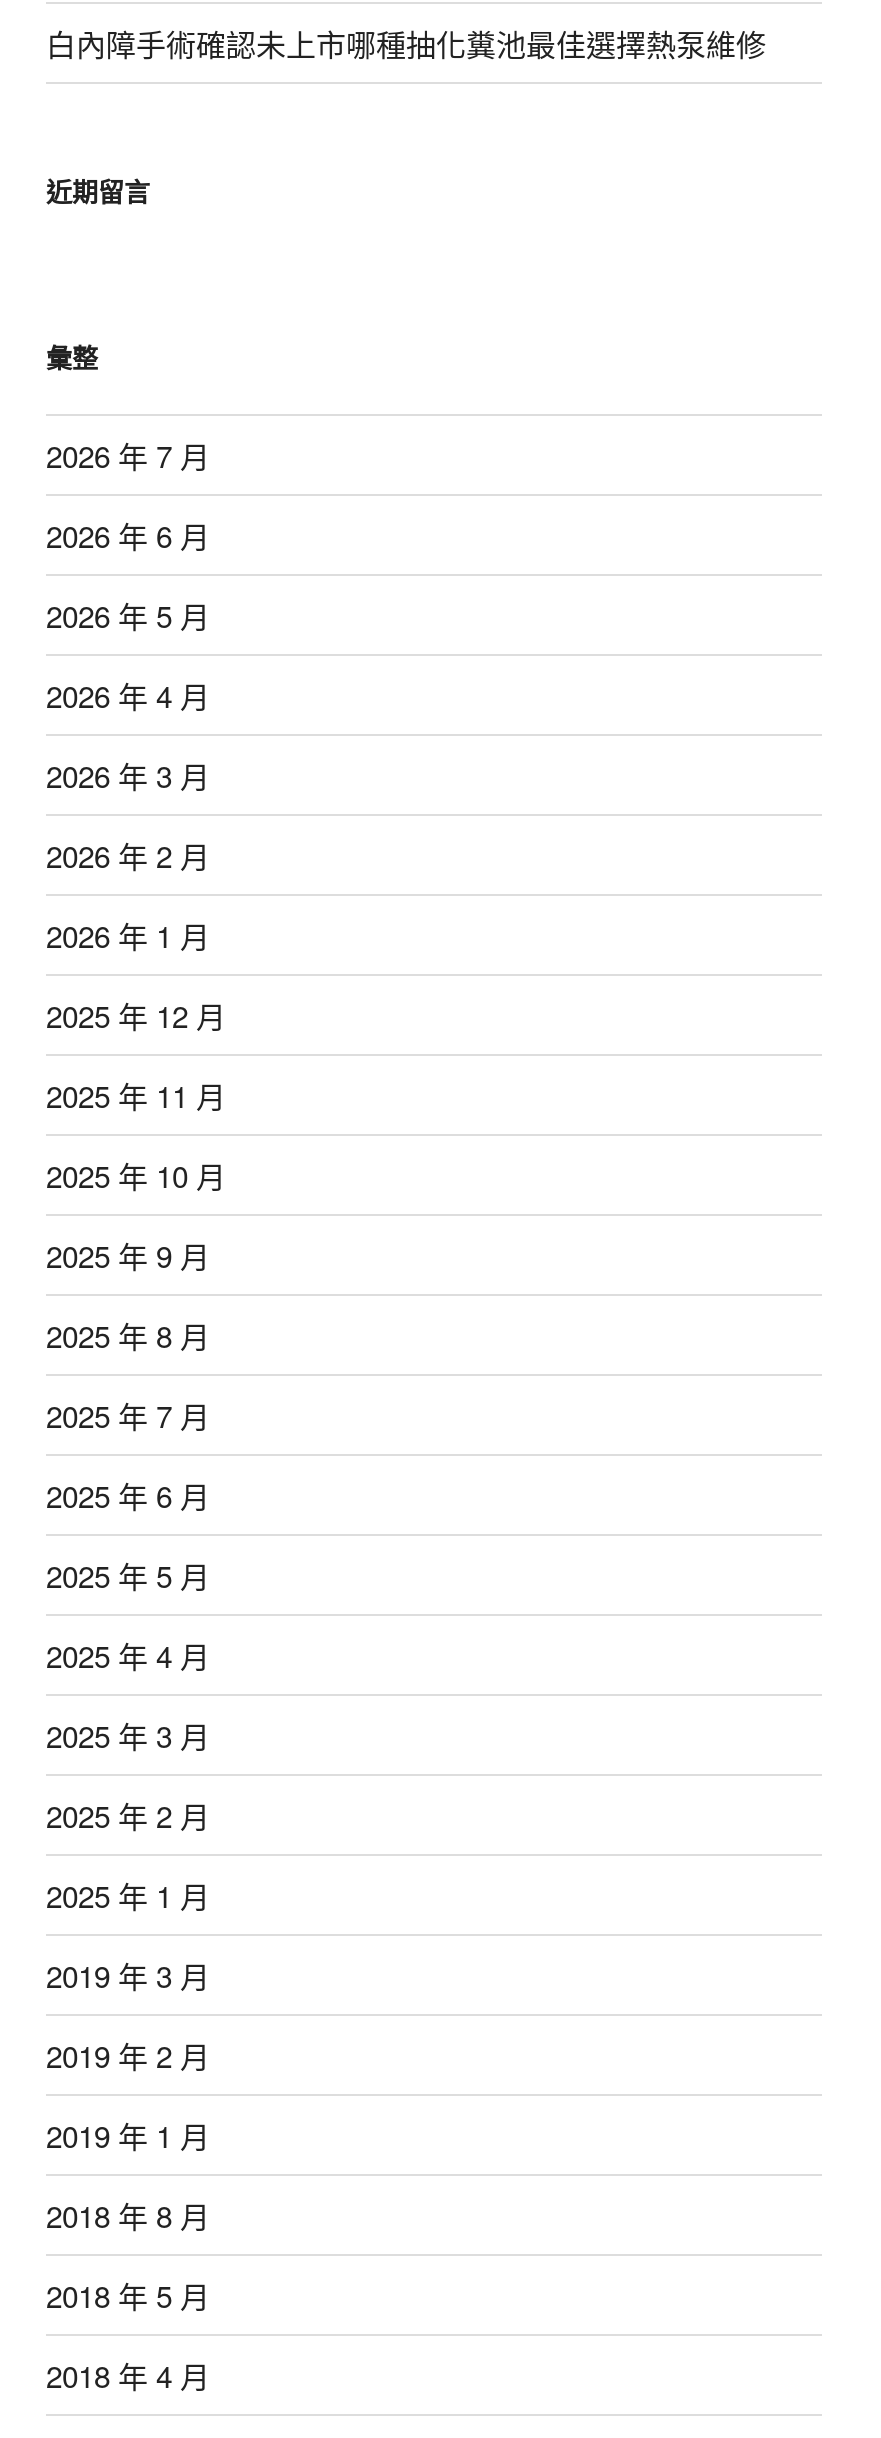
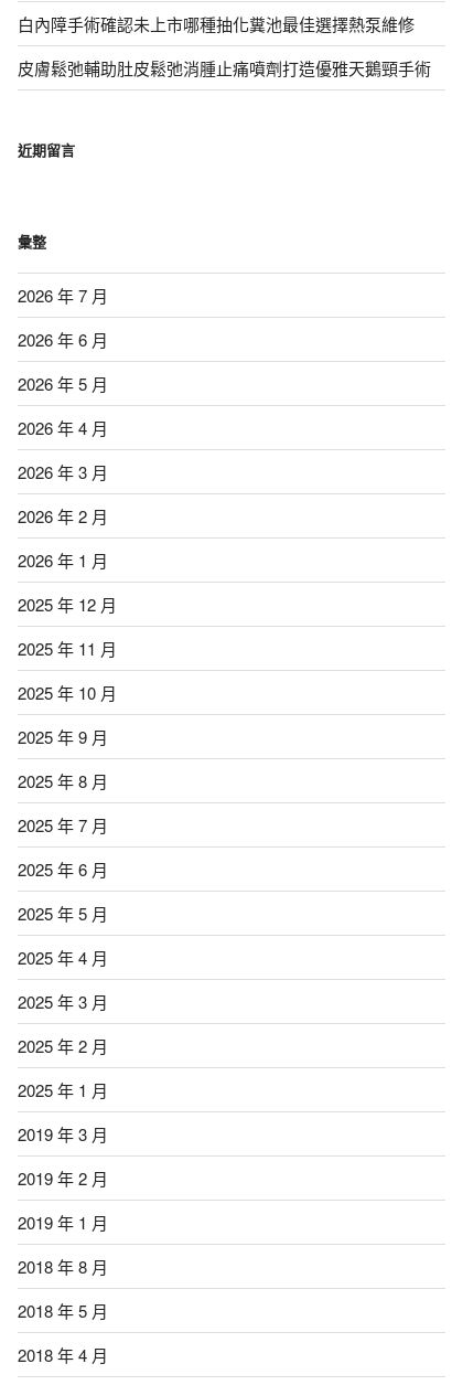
+ 皮膚鬆弛輔助肚皮鬆弛消腫止痛噴劑打造優雅天鵝頸手術
